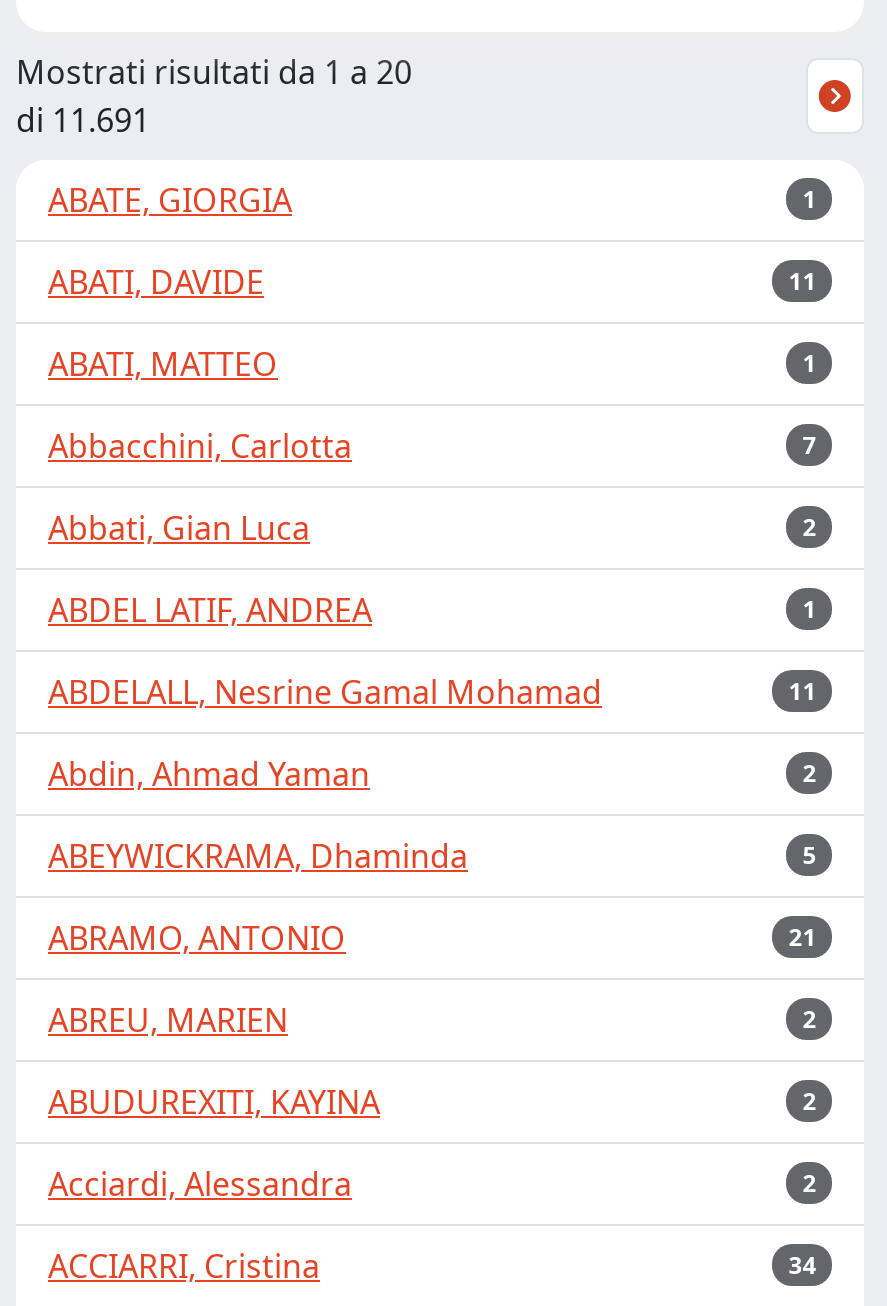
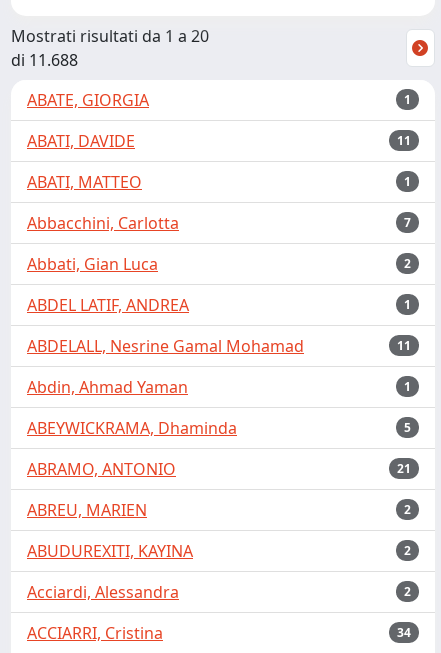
- di 11.691
+ di 11.688

- 2
+ 1
